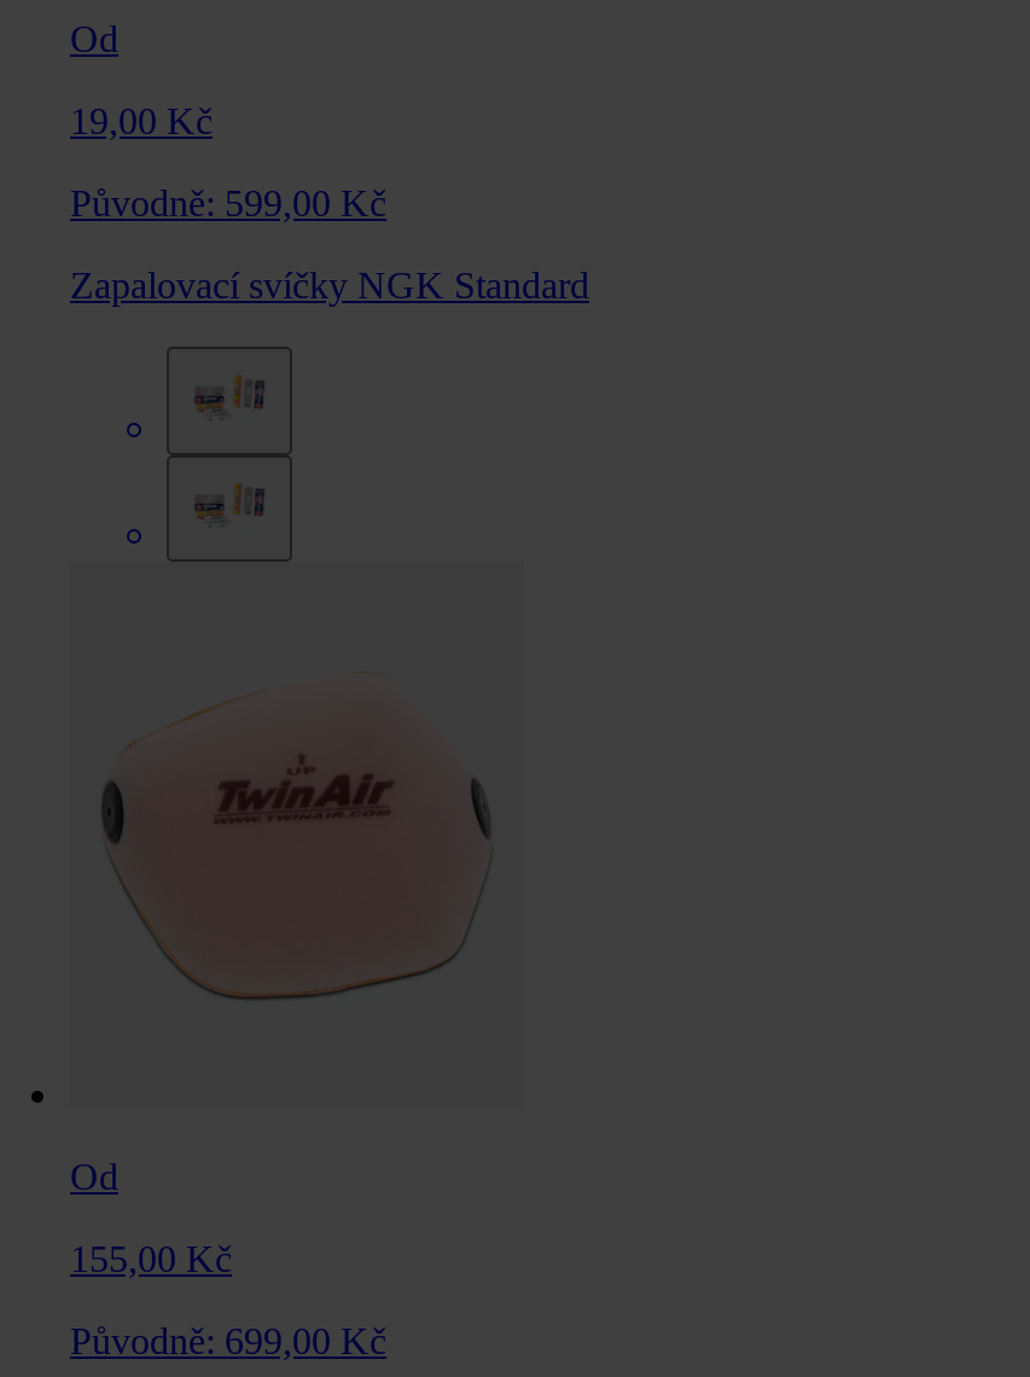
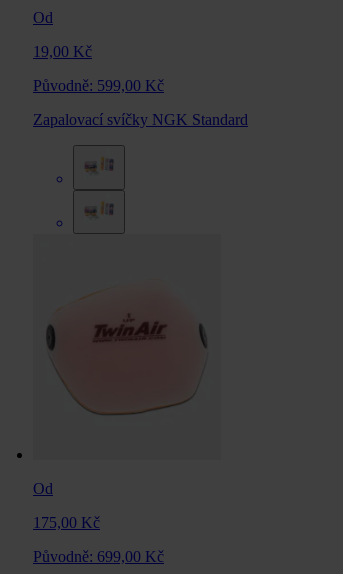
- 155,00 Kč
+ 175,00 Kč
